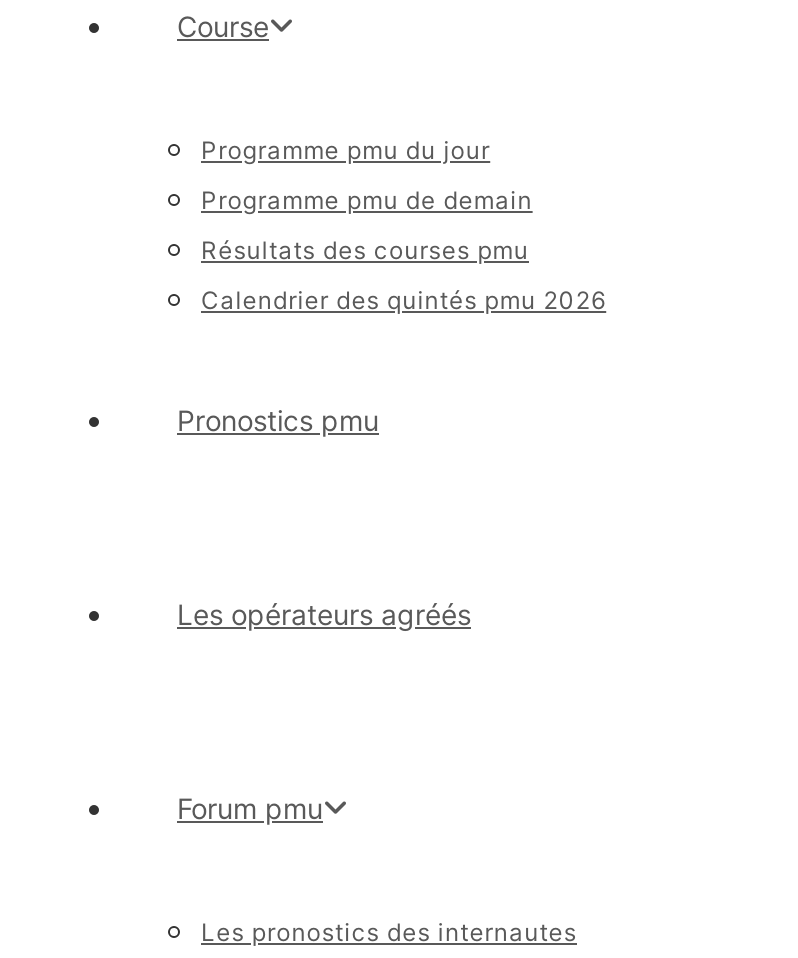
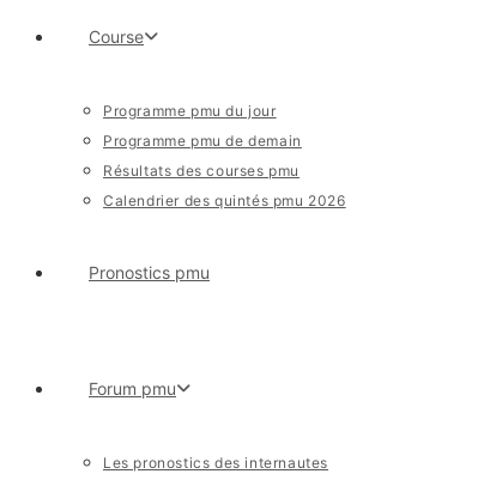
- Les opérateurs agréés
